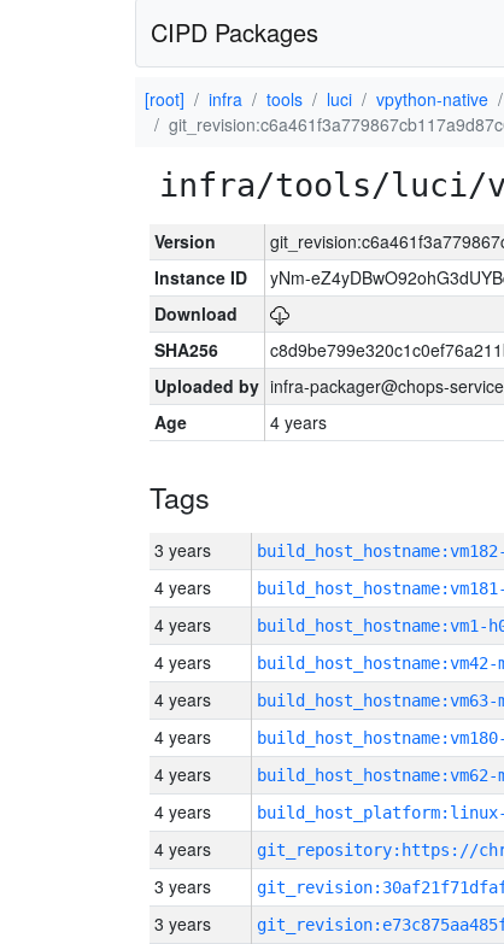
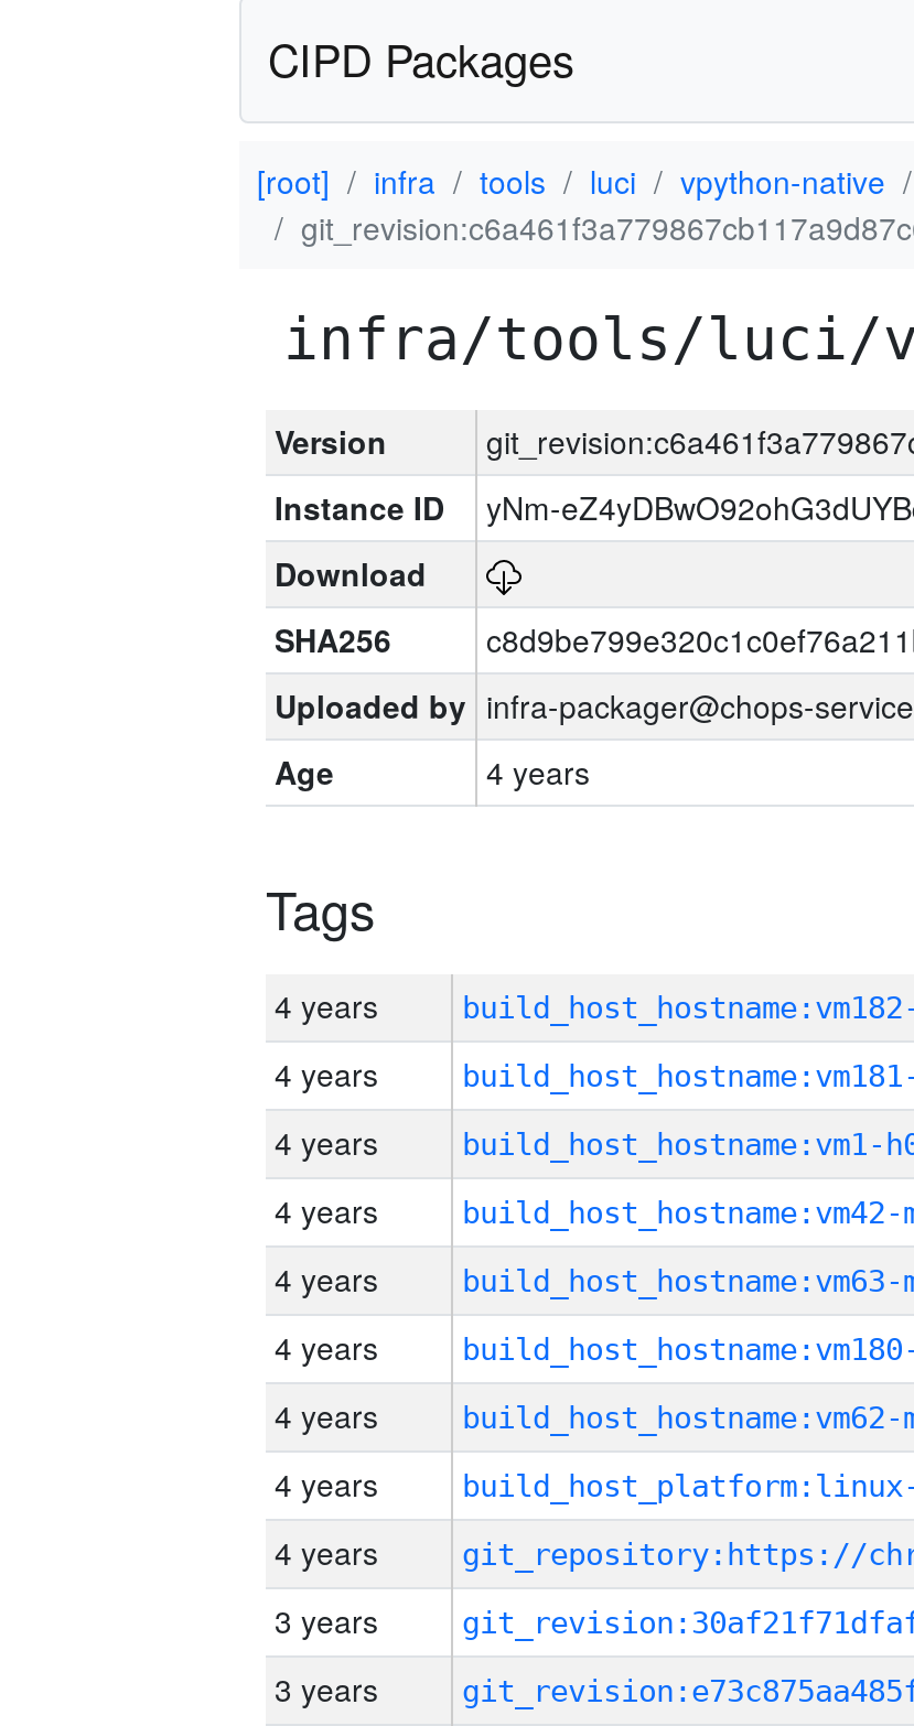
- 3 years
+ 4 years
